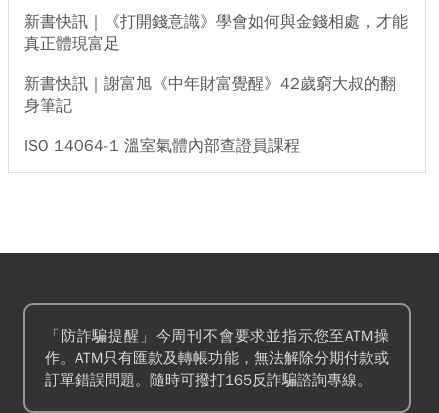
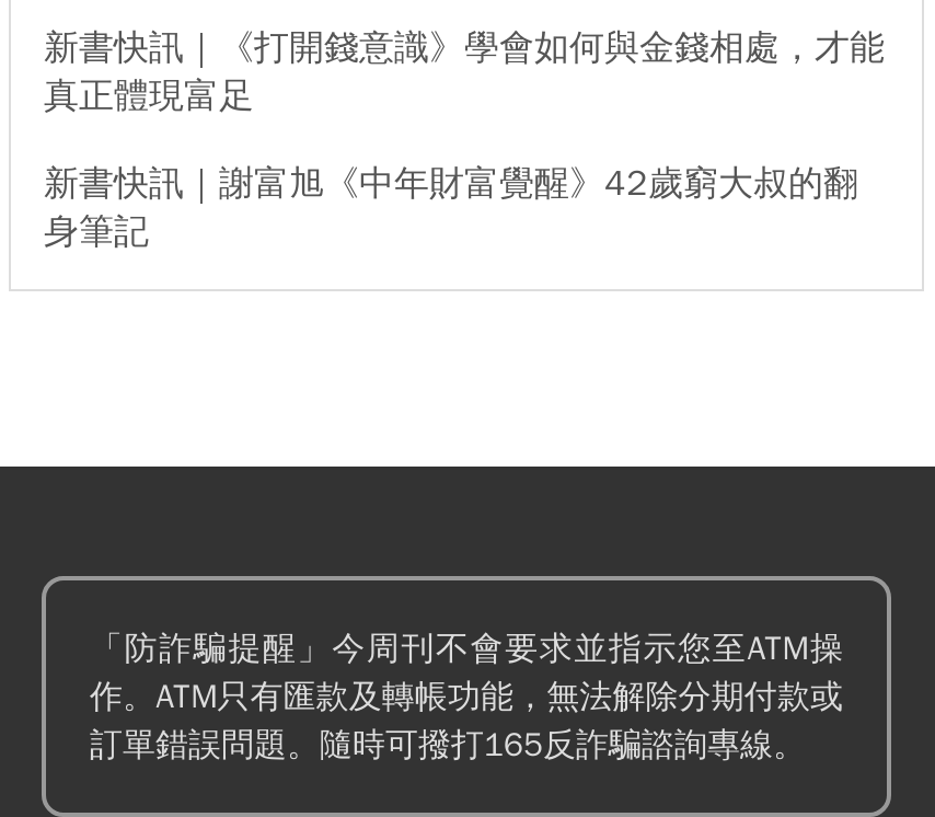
- ISO 14064-1 溫室氣體內部查證員課程
